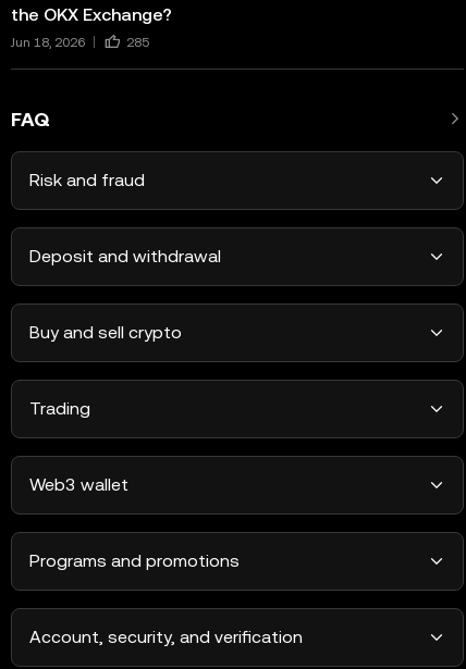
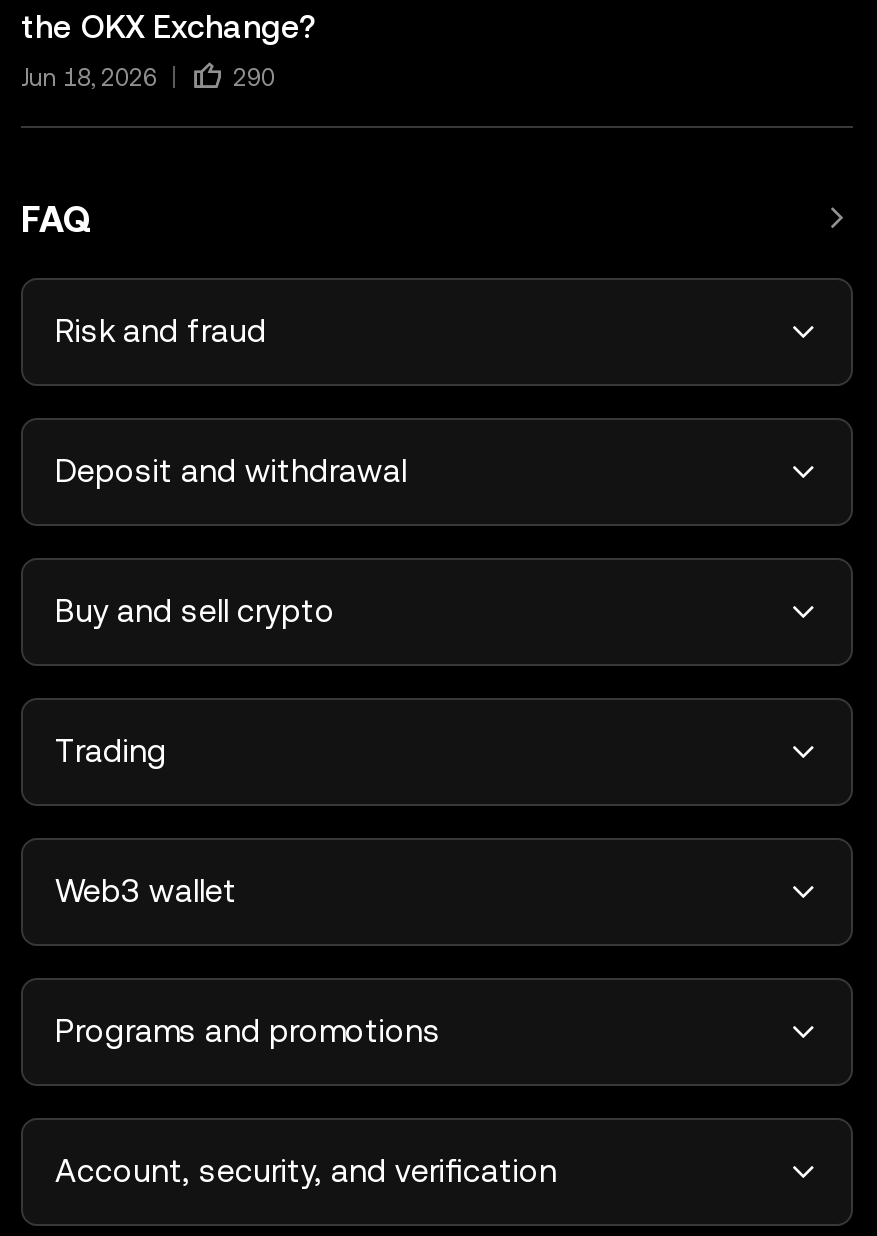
- 285
+ 290
